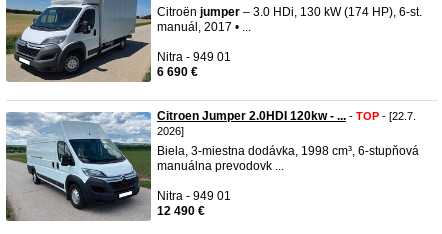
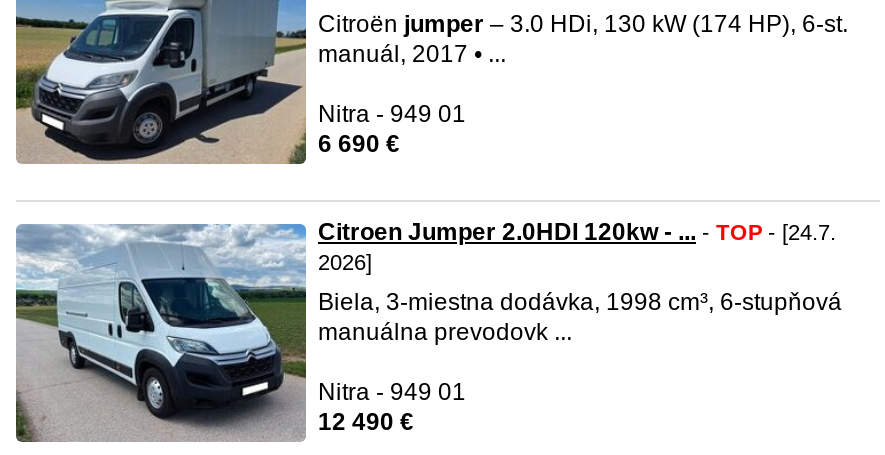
- Citroen Jumper 2.0HDI 120kw - ... - TOP - [22.7.
+ Citroen Jumper 2.0HDI 120kw - ... - TOP - [24.7.
